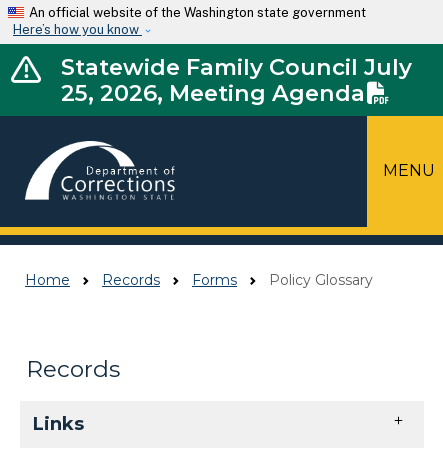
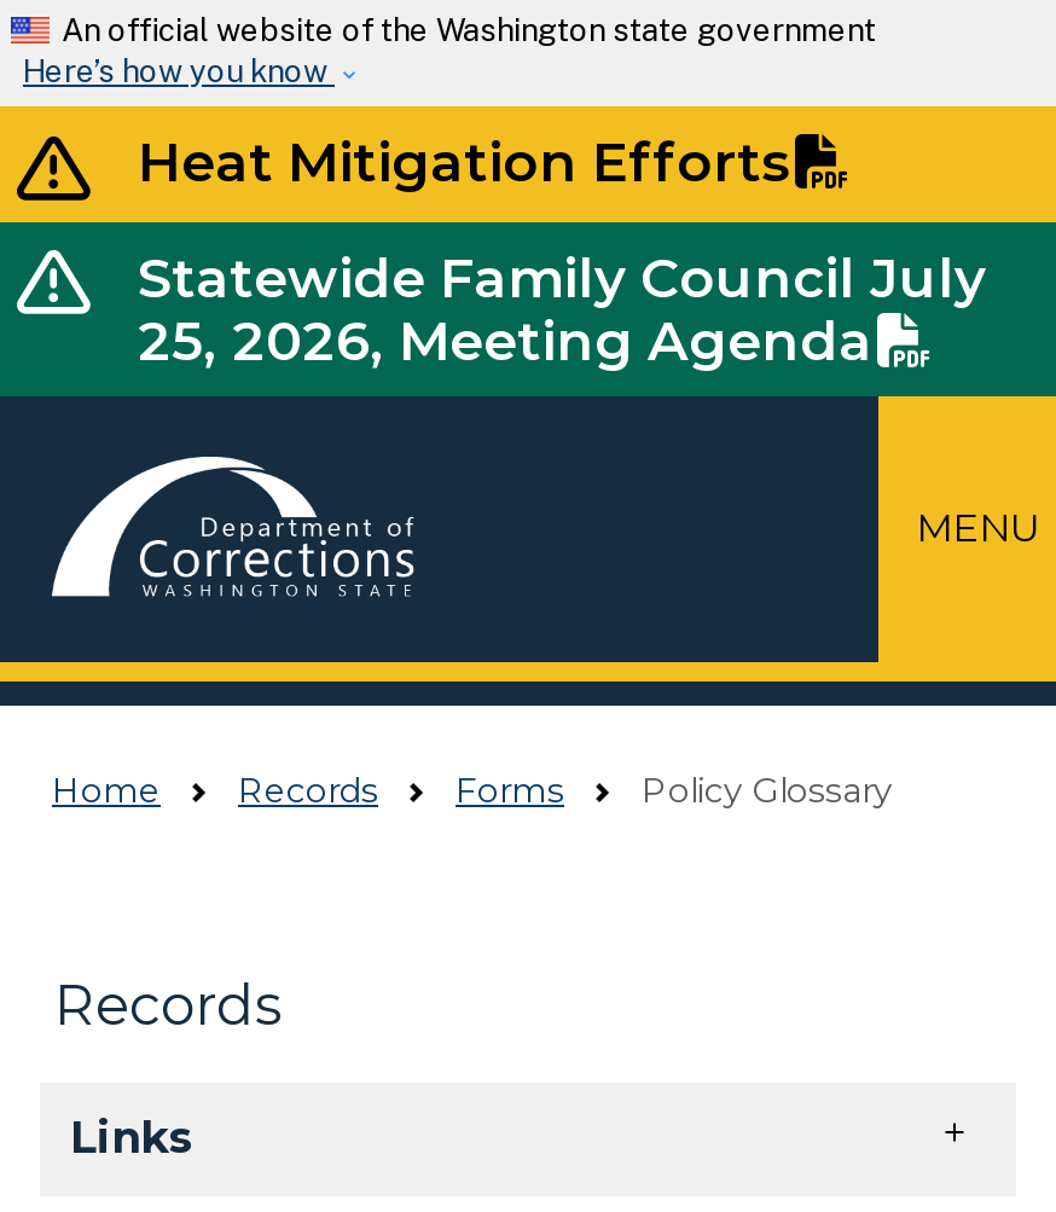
+ Heat Mitigation Efforts
